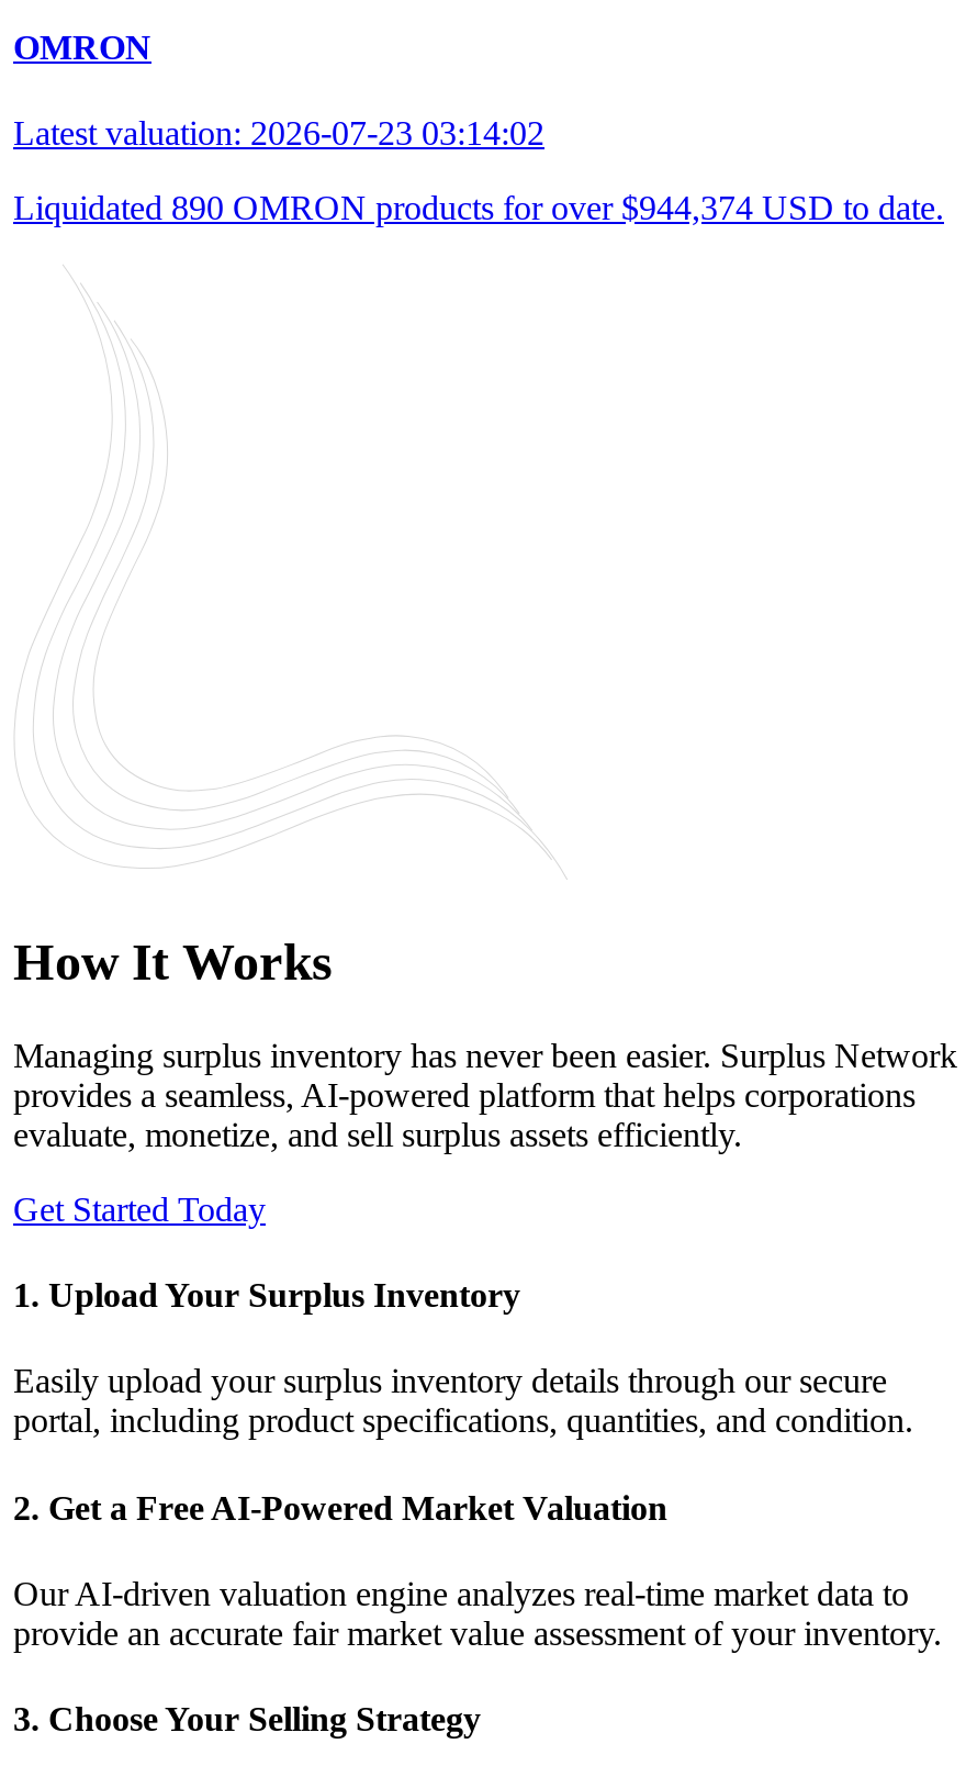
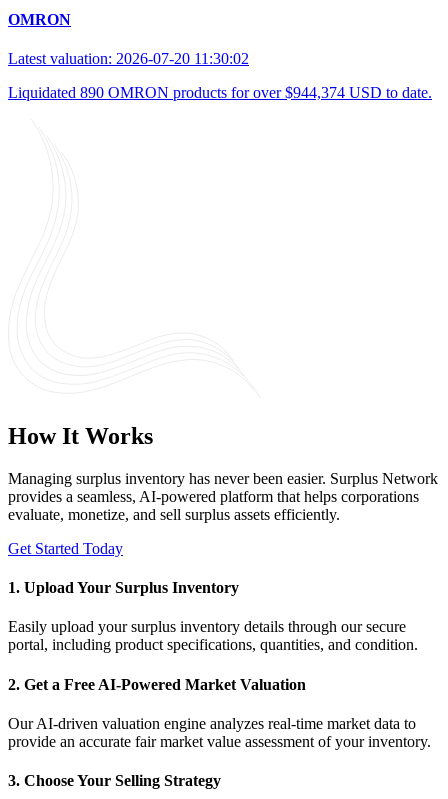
- Latest valuation: 2026-07-23 03:14:02
+ Latest valuation: 2026-07-20 11:30:02
